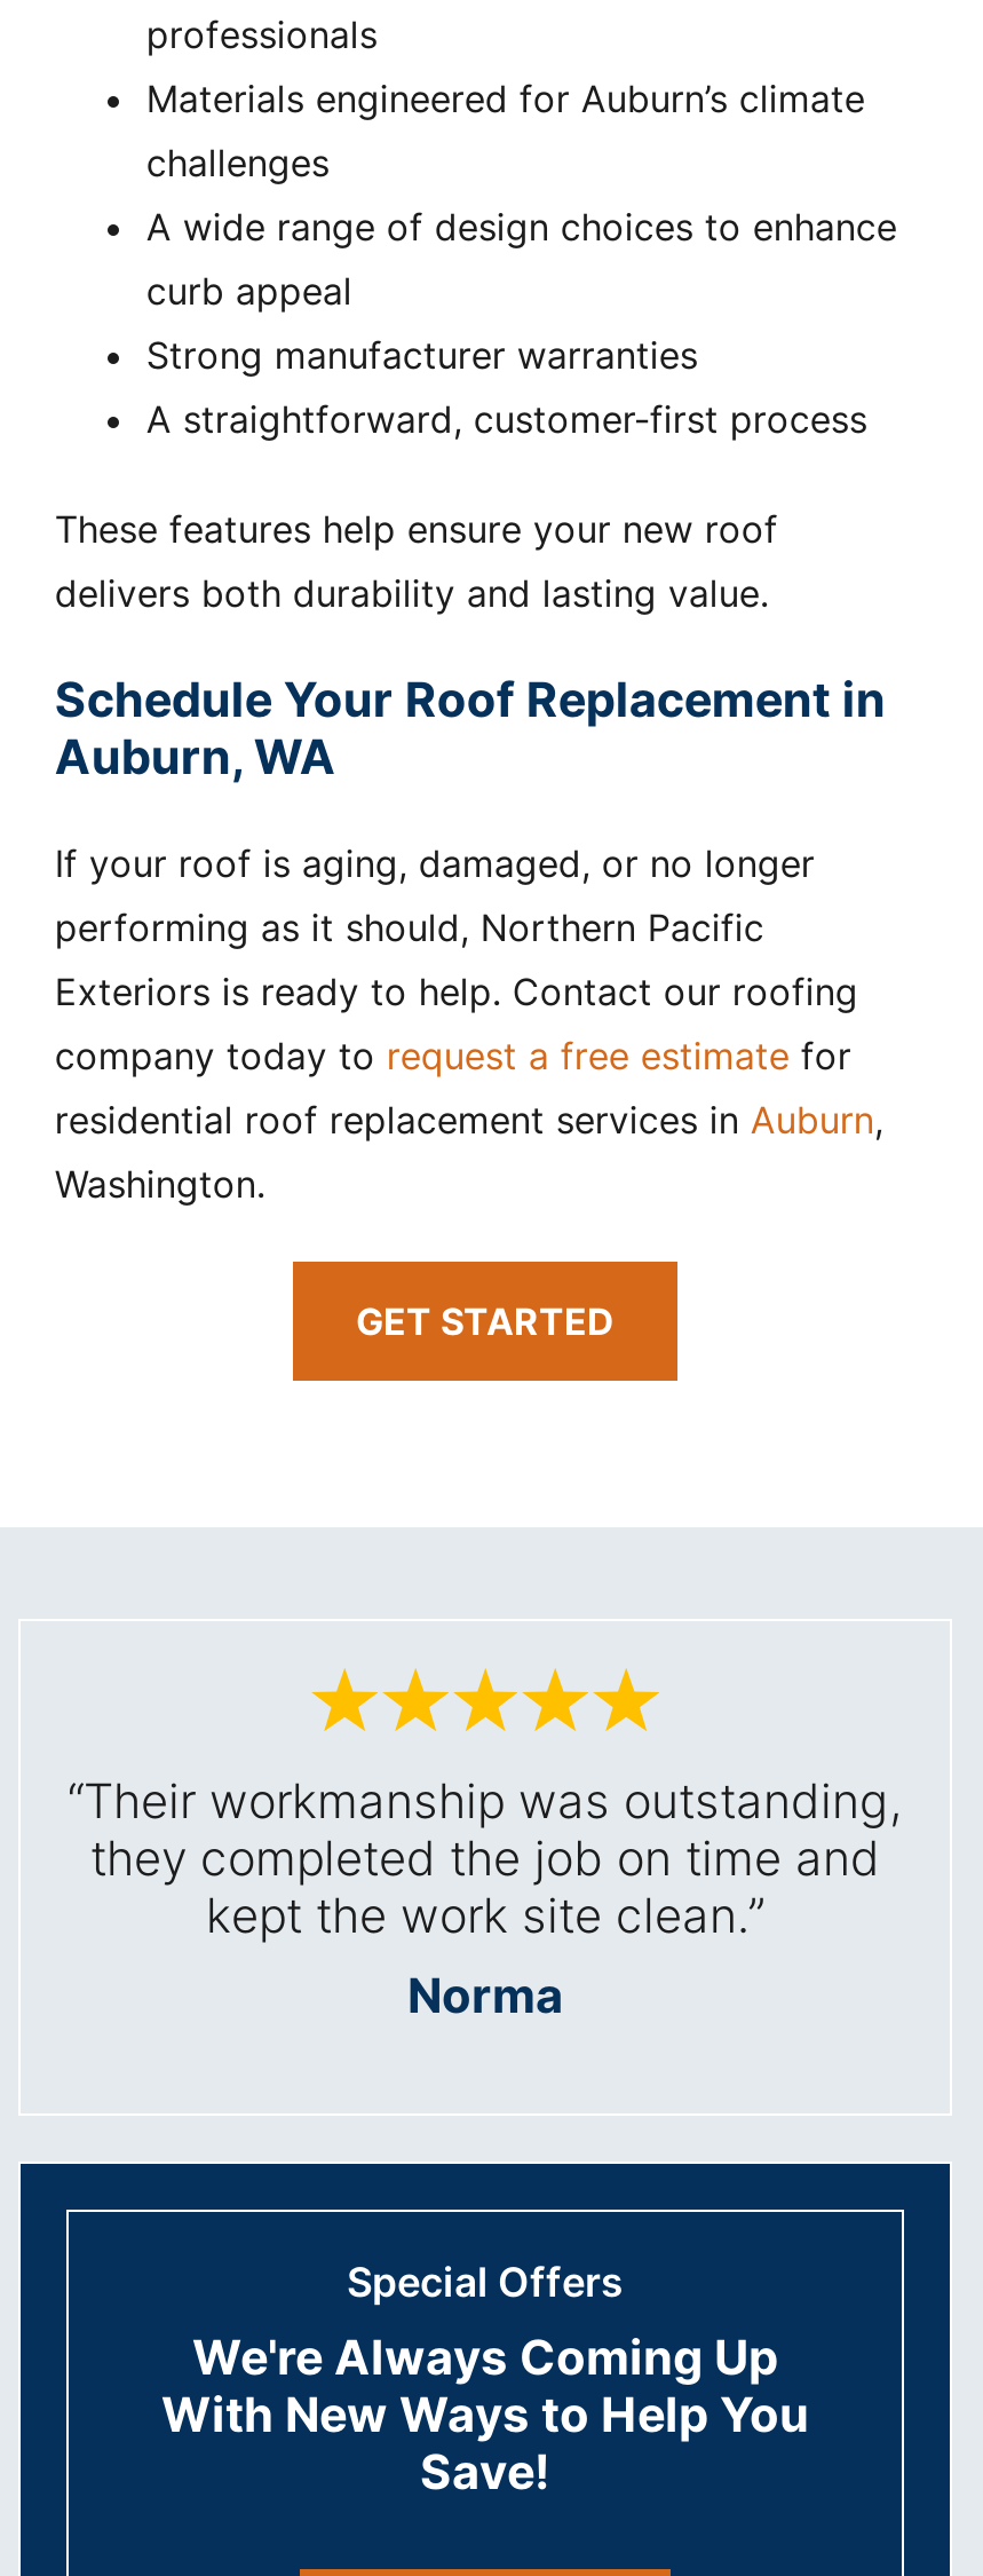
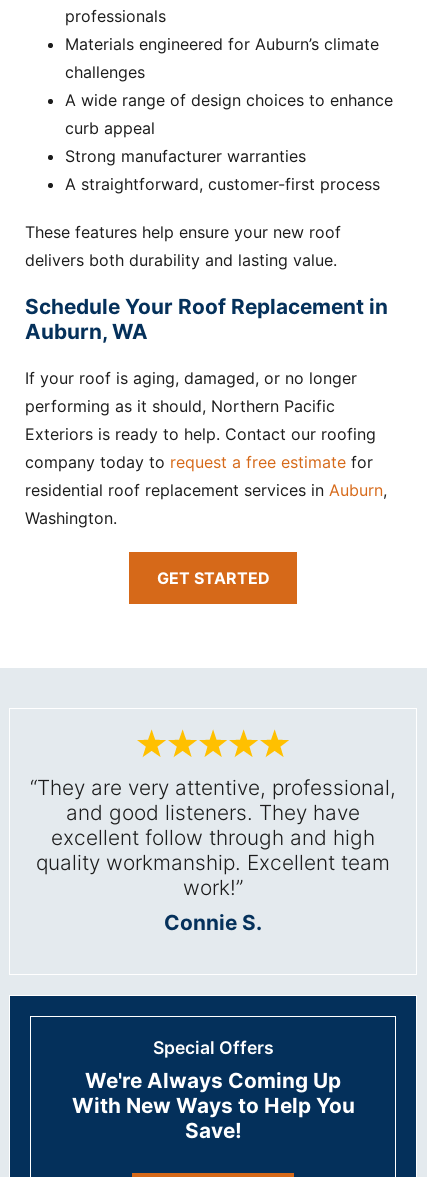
- “Their workmanship was outstanding,
- they completed the job on time and
- kept the work site clean.”
- Norma
+ “They are very attentive, professional,
+ and good listeners. They have
+ excellent follow through and high
+ quality workmanship. Excellent team
+ work!”
+ Connie S.
